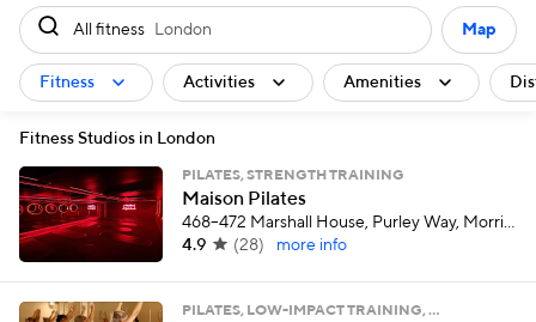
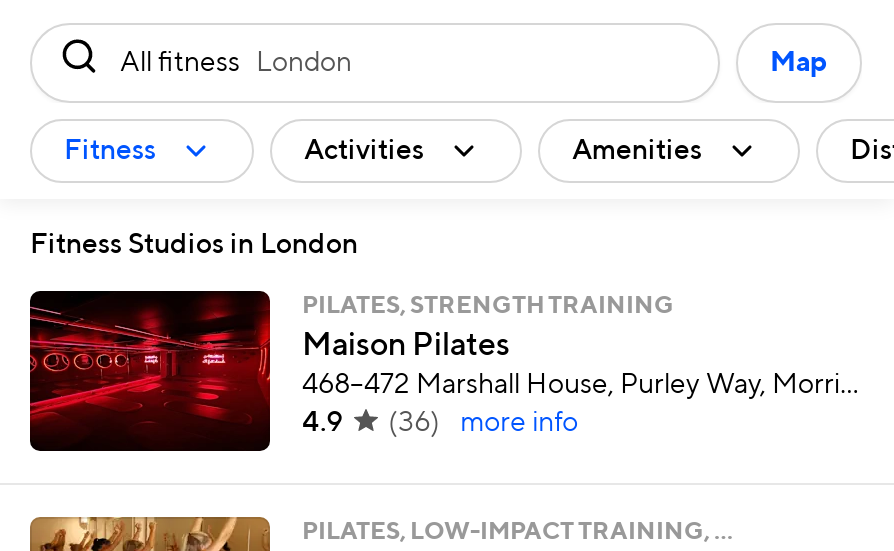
- 4.9 (28) more info
+ 4.9 (36) more info
